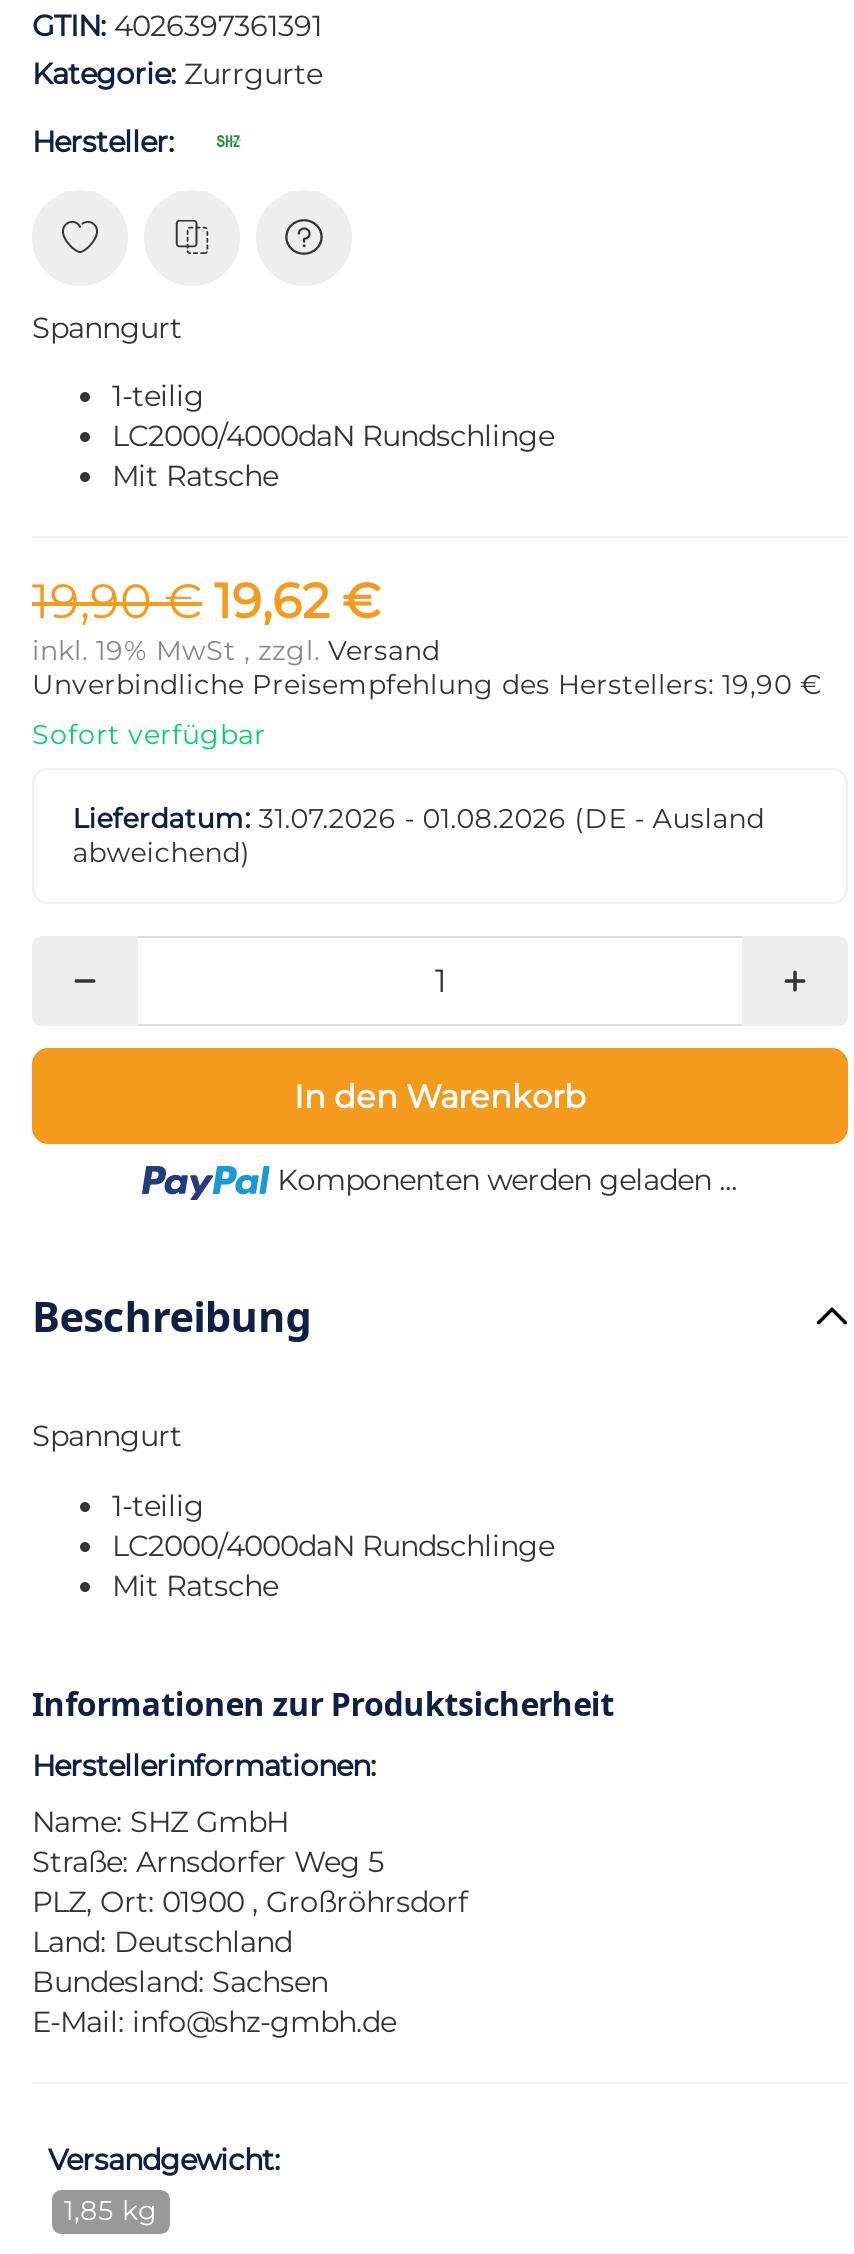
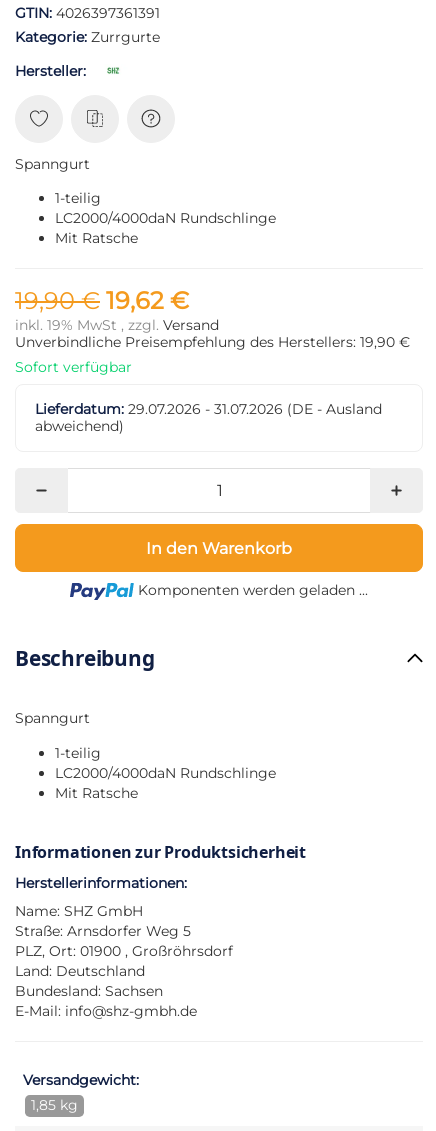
- Lieferdatum: 31.07.2026 - 01.08.2026 (DE - Ausland
+ Lieferdatum: 29.07.2026 - 31.07.2026 (DE - Ausland
